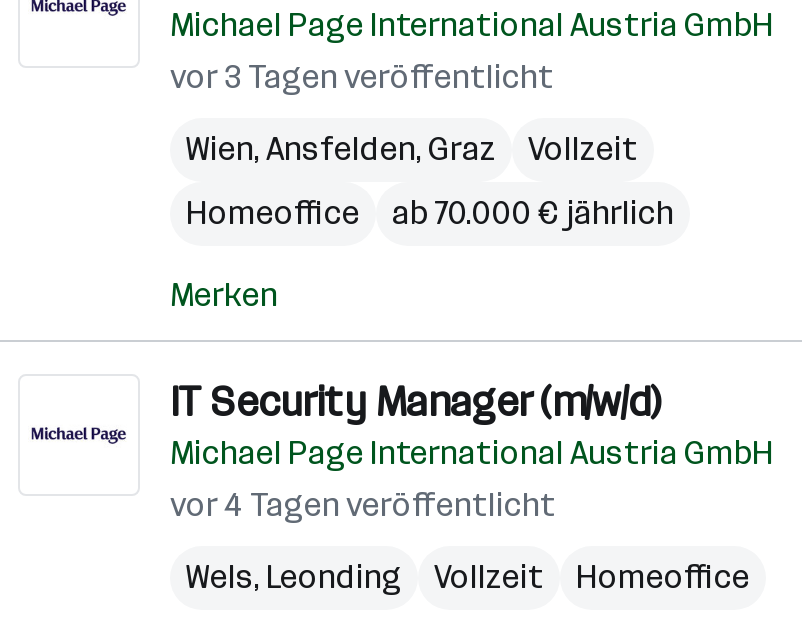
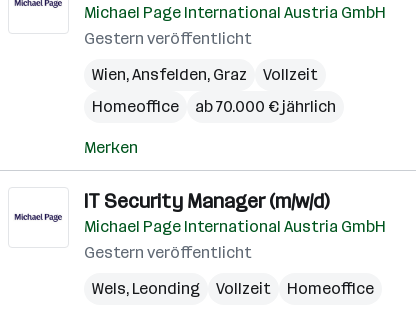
- vor 3 Tagen veröffentlicht
+ Gestern veröffentlicht

- vor 4 Tagen veröffentlicht
+ Gestern veröffentlicht
